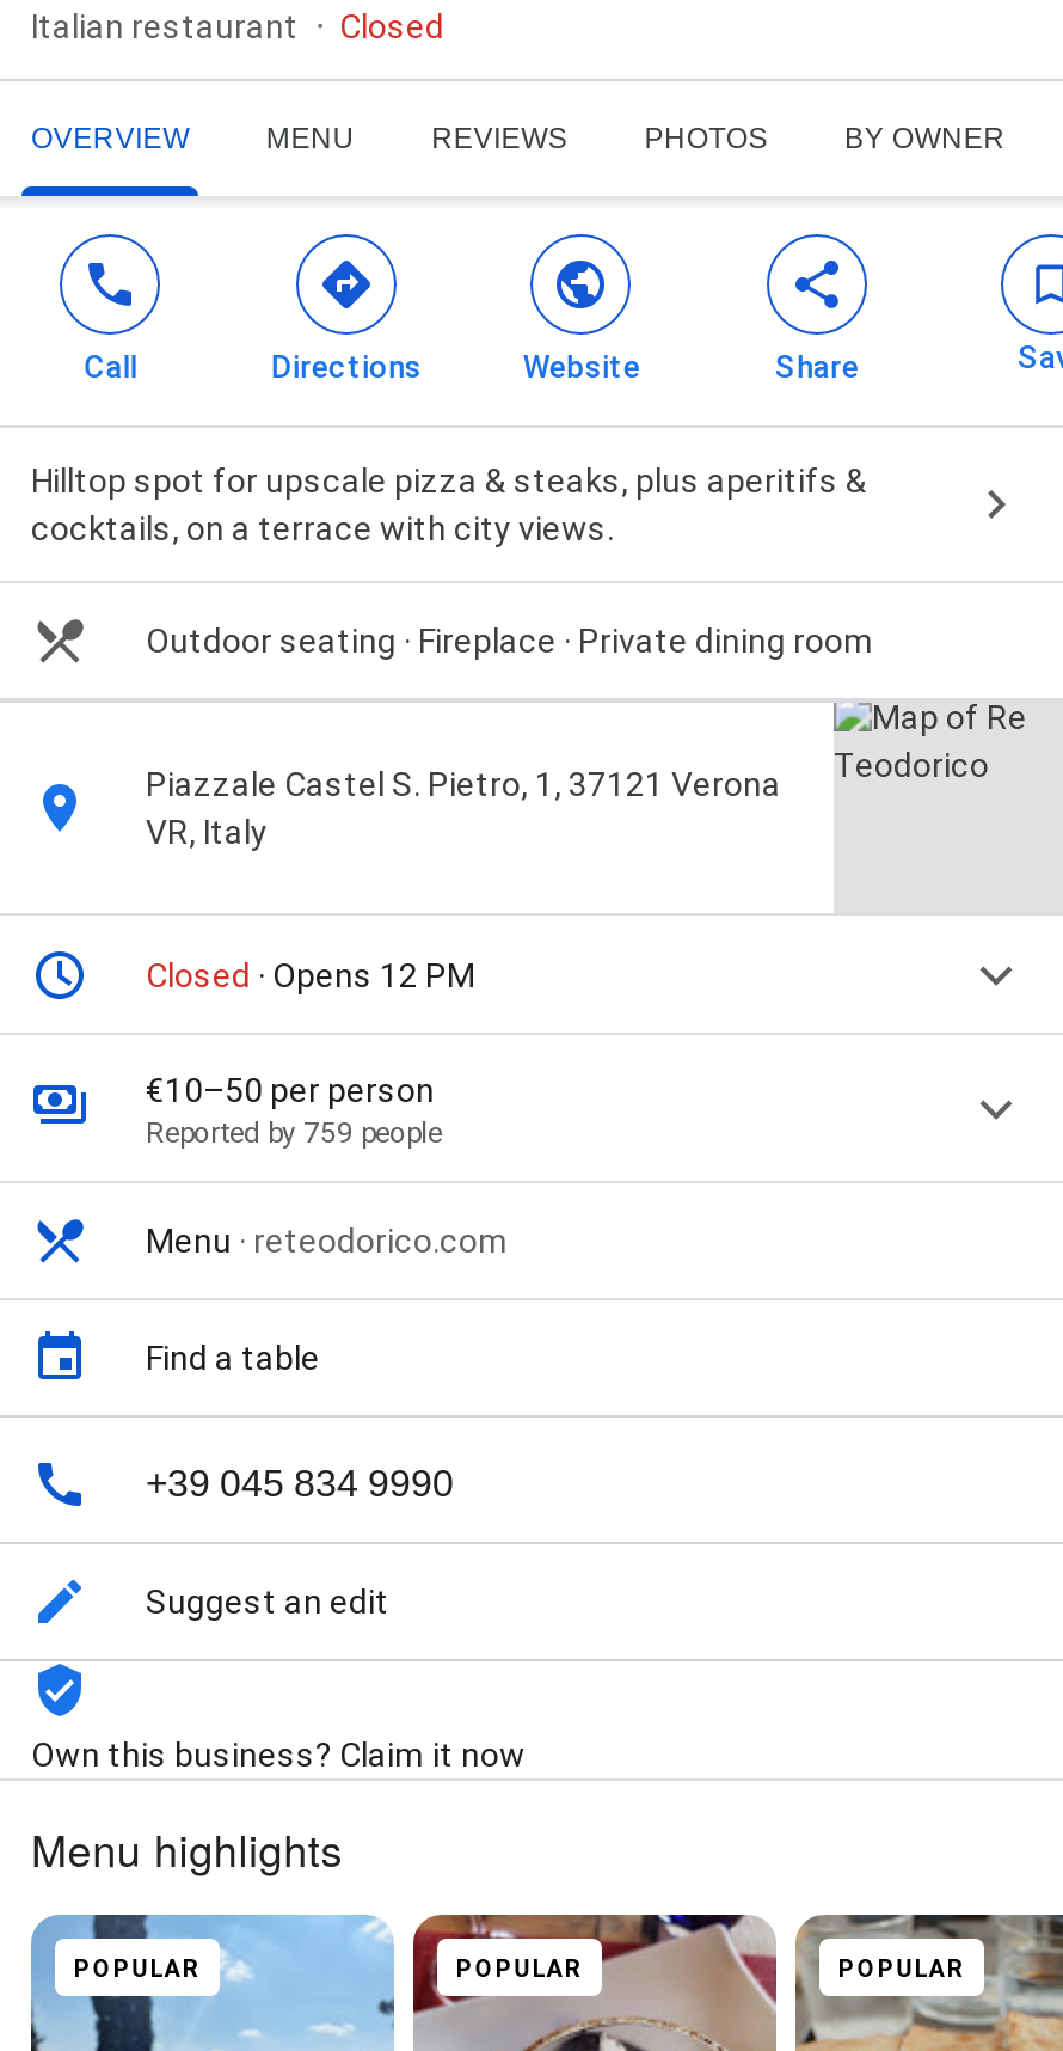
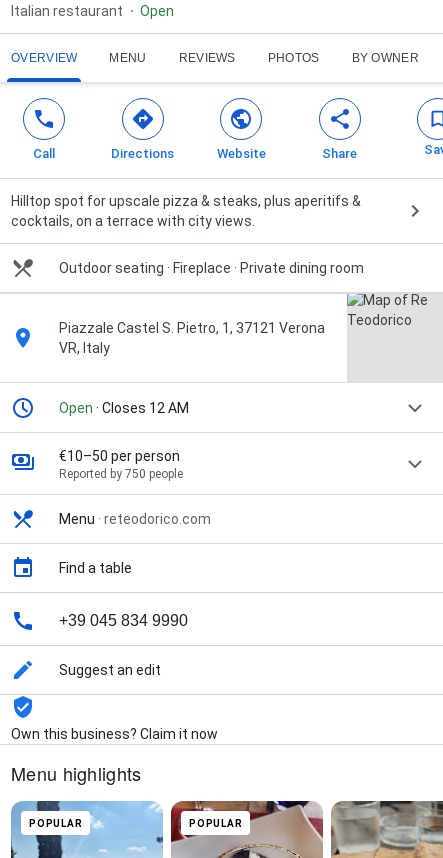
- Closed
+ Open

- Closed · Opens 12 PM
+ Open · Closes 12 AM

- Reported by 759 people
+ Reported by 750 people

- POPULAR
